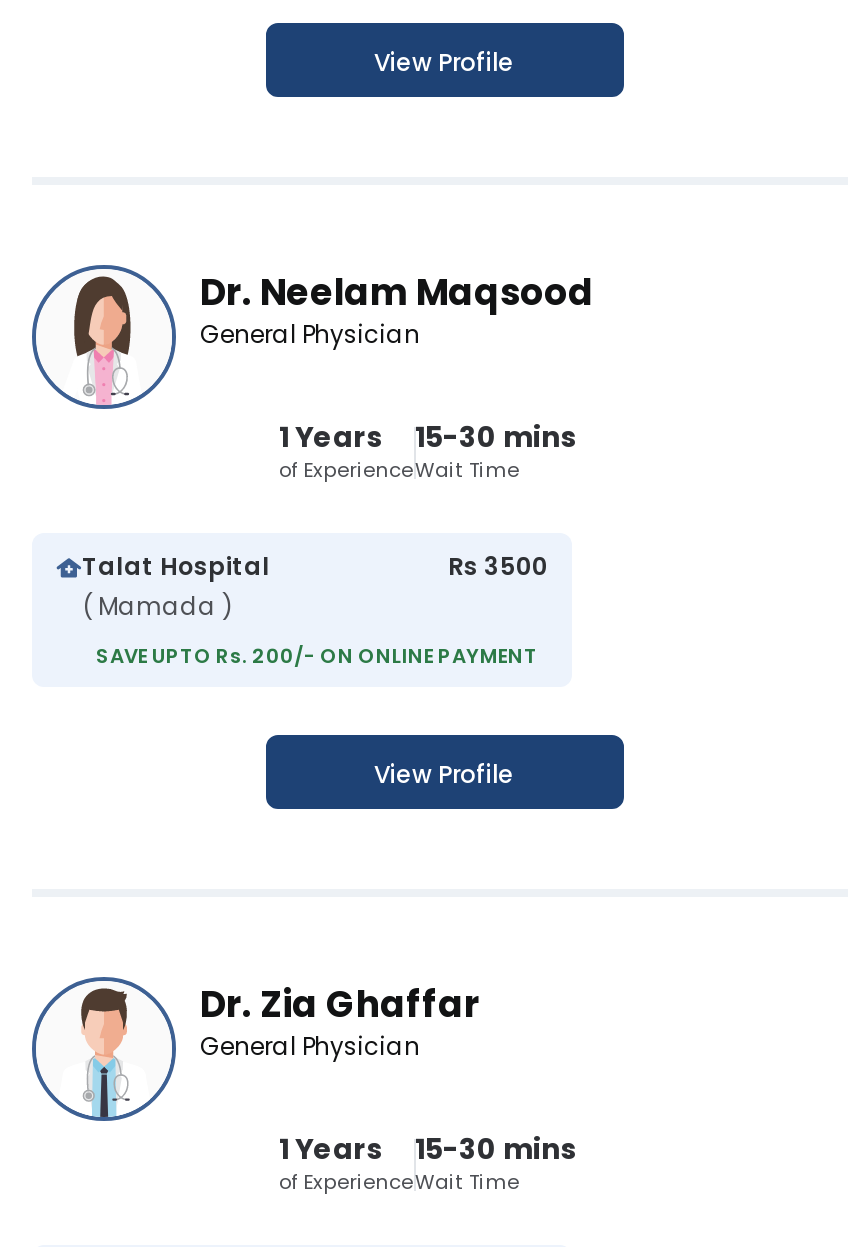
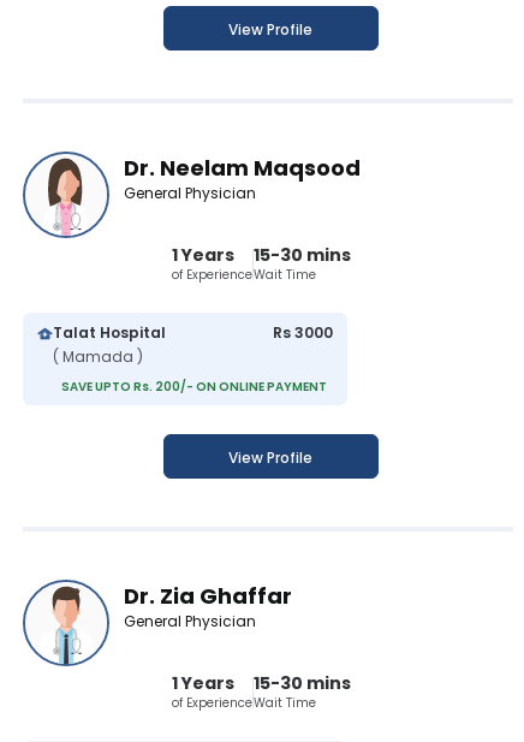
- Rs 3500
+ Rs 3000
